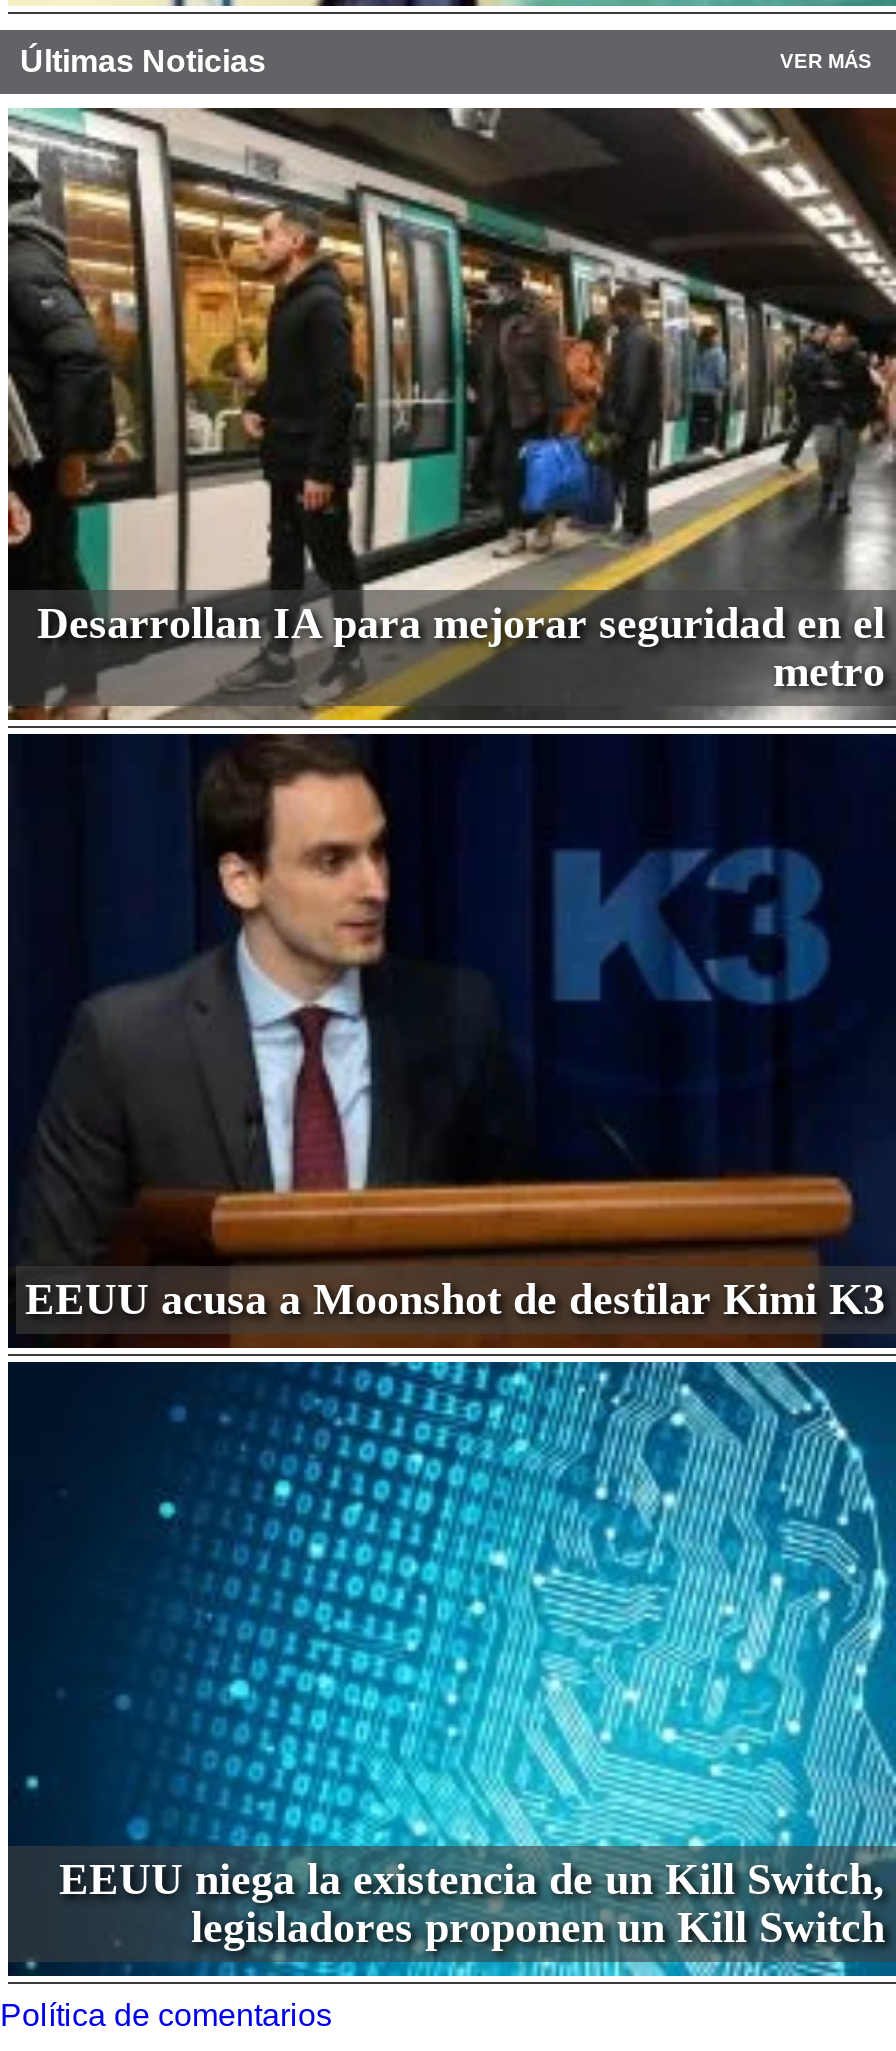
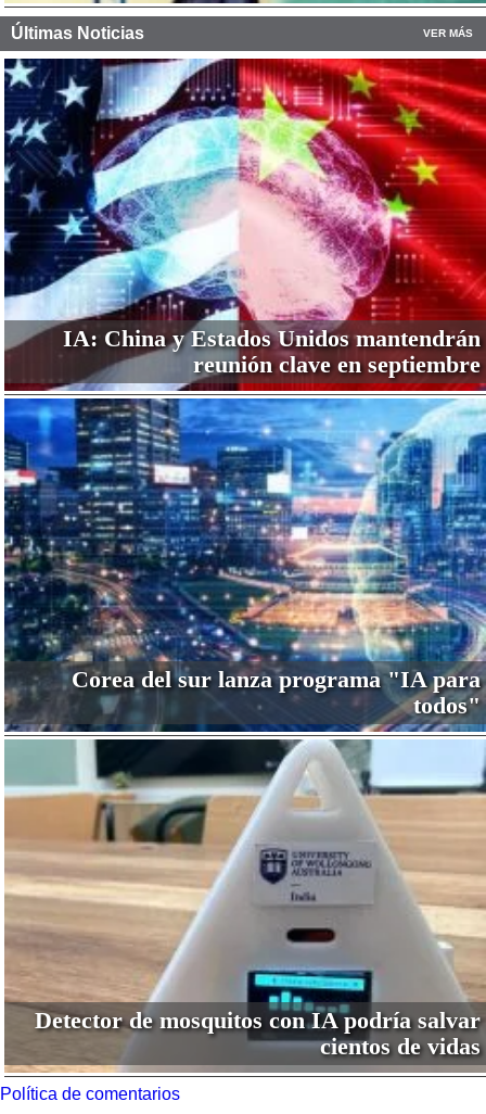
- [image]
- Desarrollan IA para mejorar seguridad en el
- metro
+ [image]
+ IA: China y Estados Unidos mantendrán
+ reunión clave en septiembre

- [image]
- EEUU acusa a Moonshot de destilar Kimi K3
+ [image]
+ Corea del sur lanza programa "IA para
+ todos"

- [image]
- EEUU niega la existencia de un Kill Switch,
- legisladores proponen un Kill Switch
+ [image]
+ Detector de mosquitos con IA podría salvar
+ cientos de vidas
